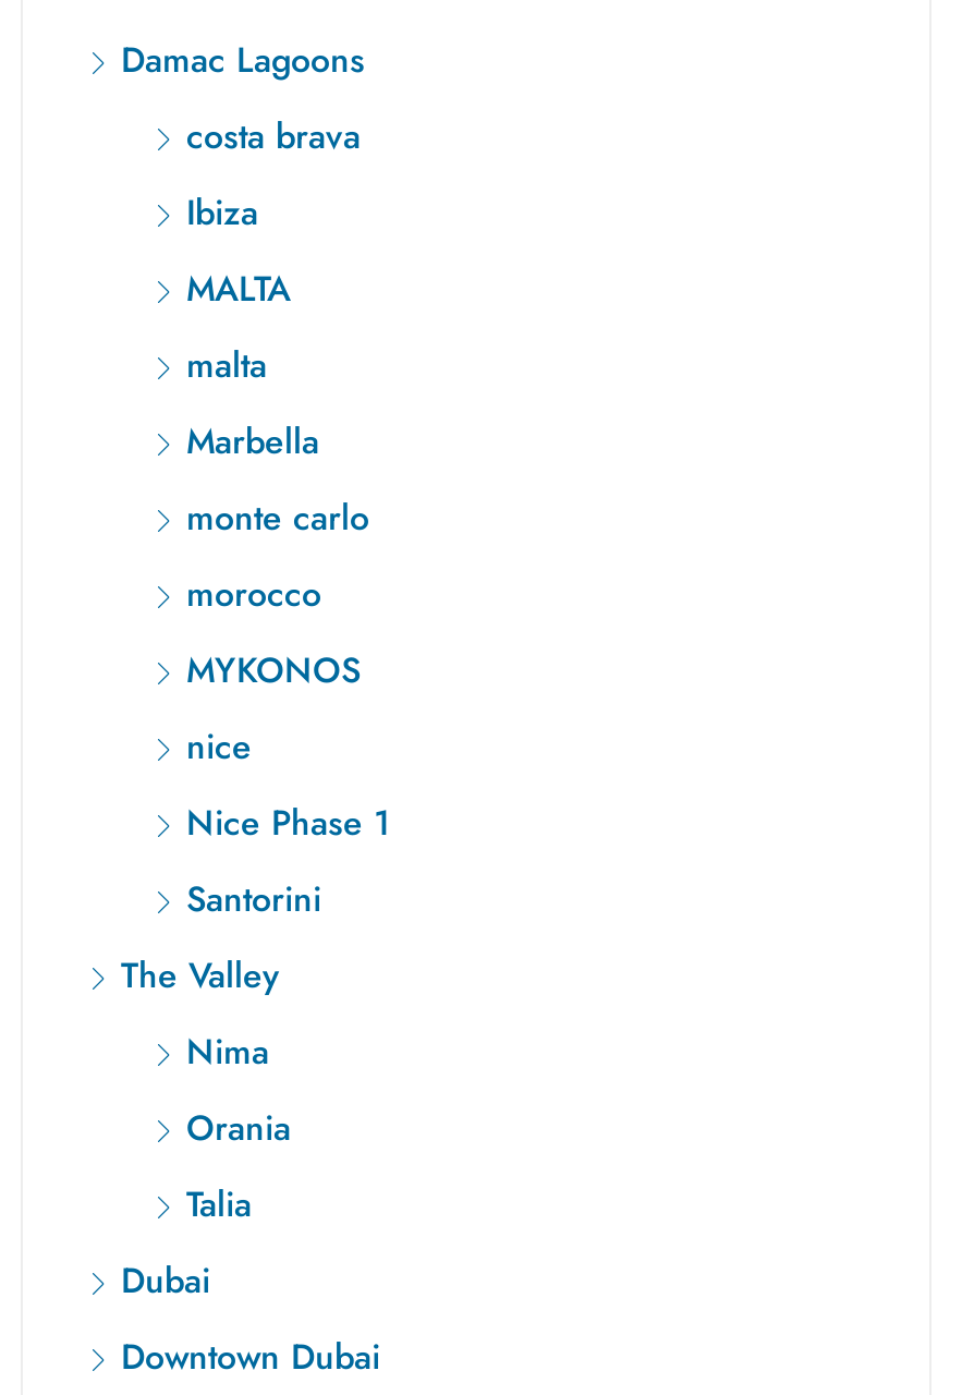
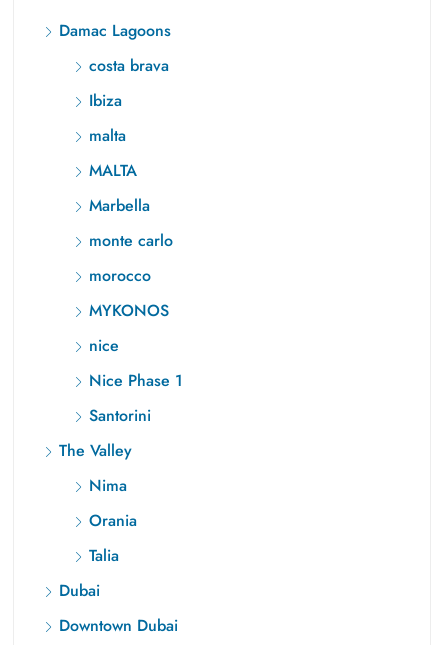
moved down: MALTA

moved up: malta
